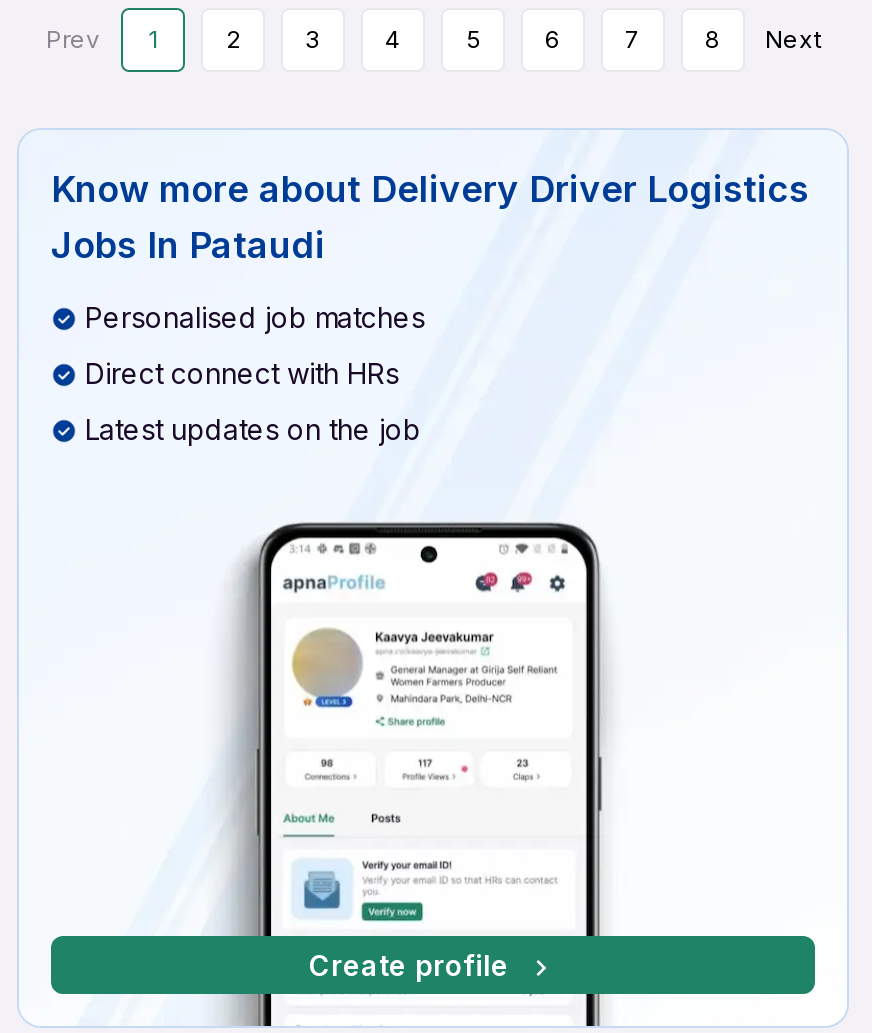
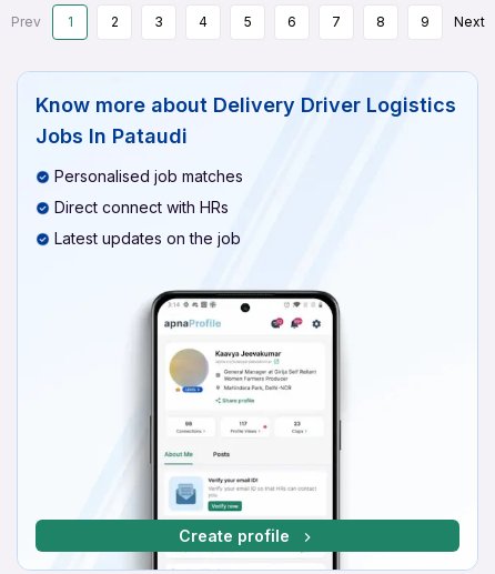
+ 9
